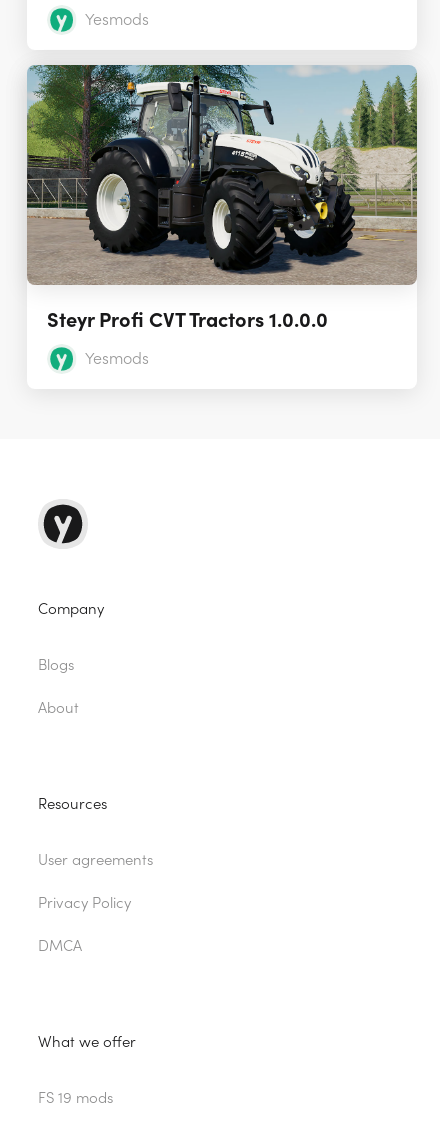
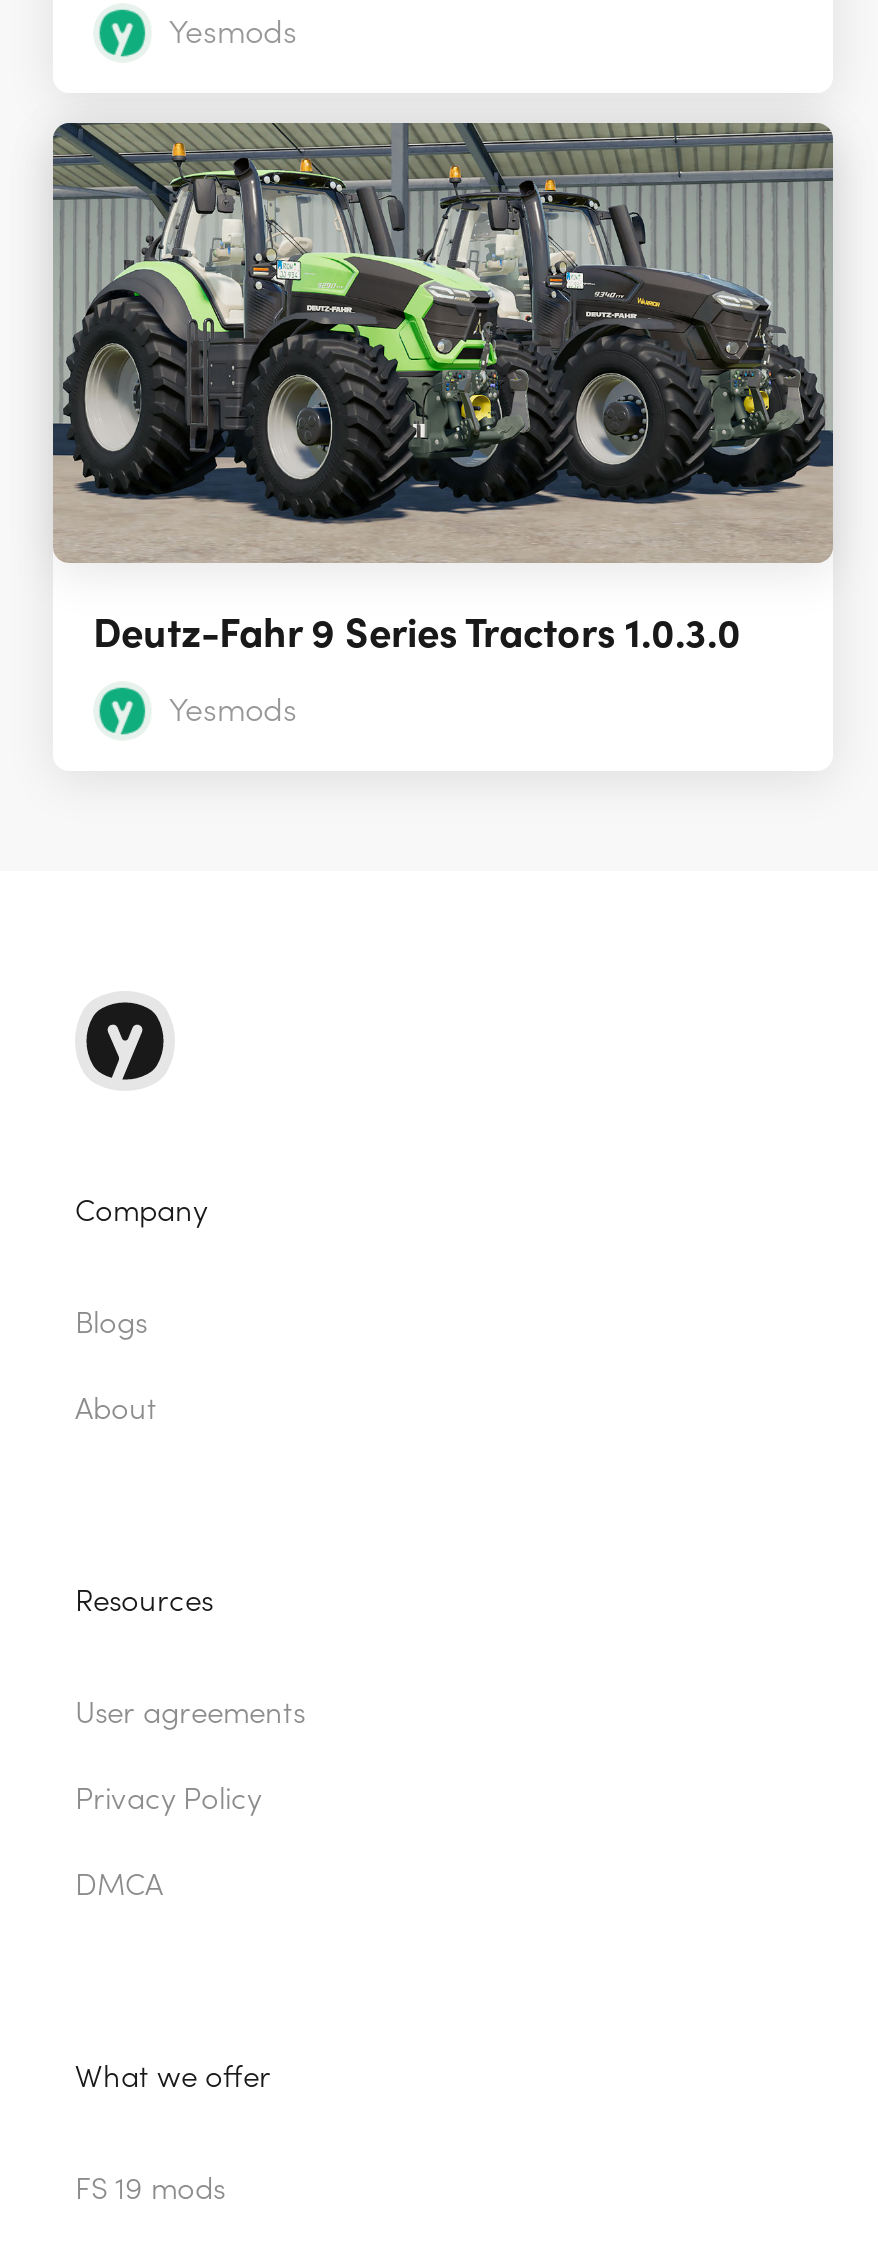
- [image]
- Steyr Profi CVT Tractors 1.0.0.0
+ [image]
+ Deutz-Fahr 9 Series Tractors 1.0.3.0
